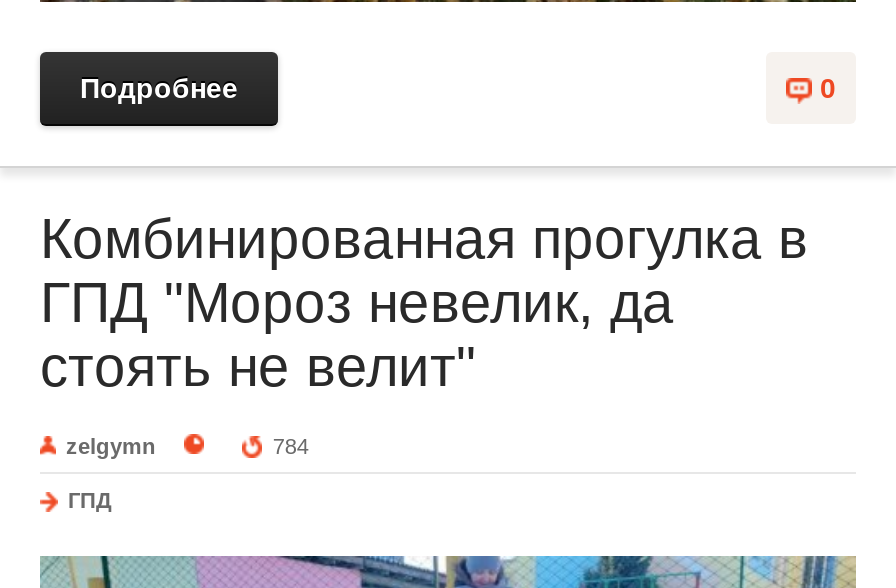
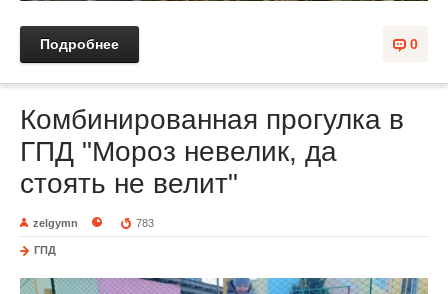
- 784
+ 783
